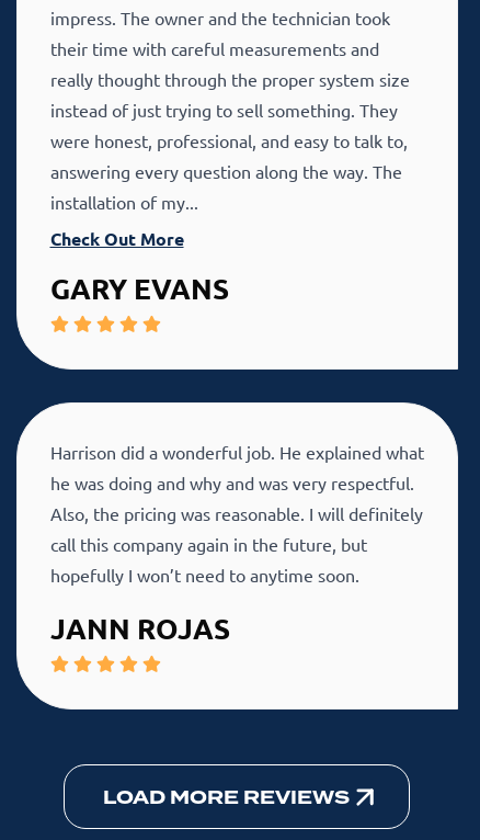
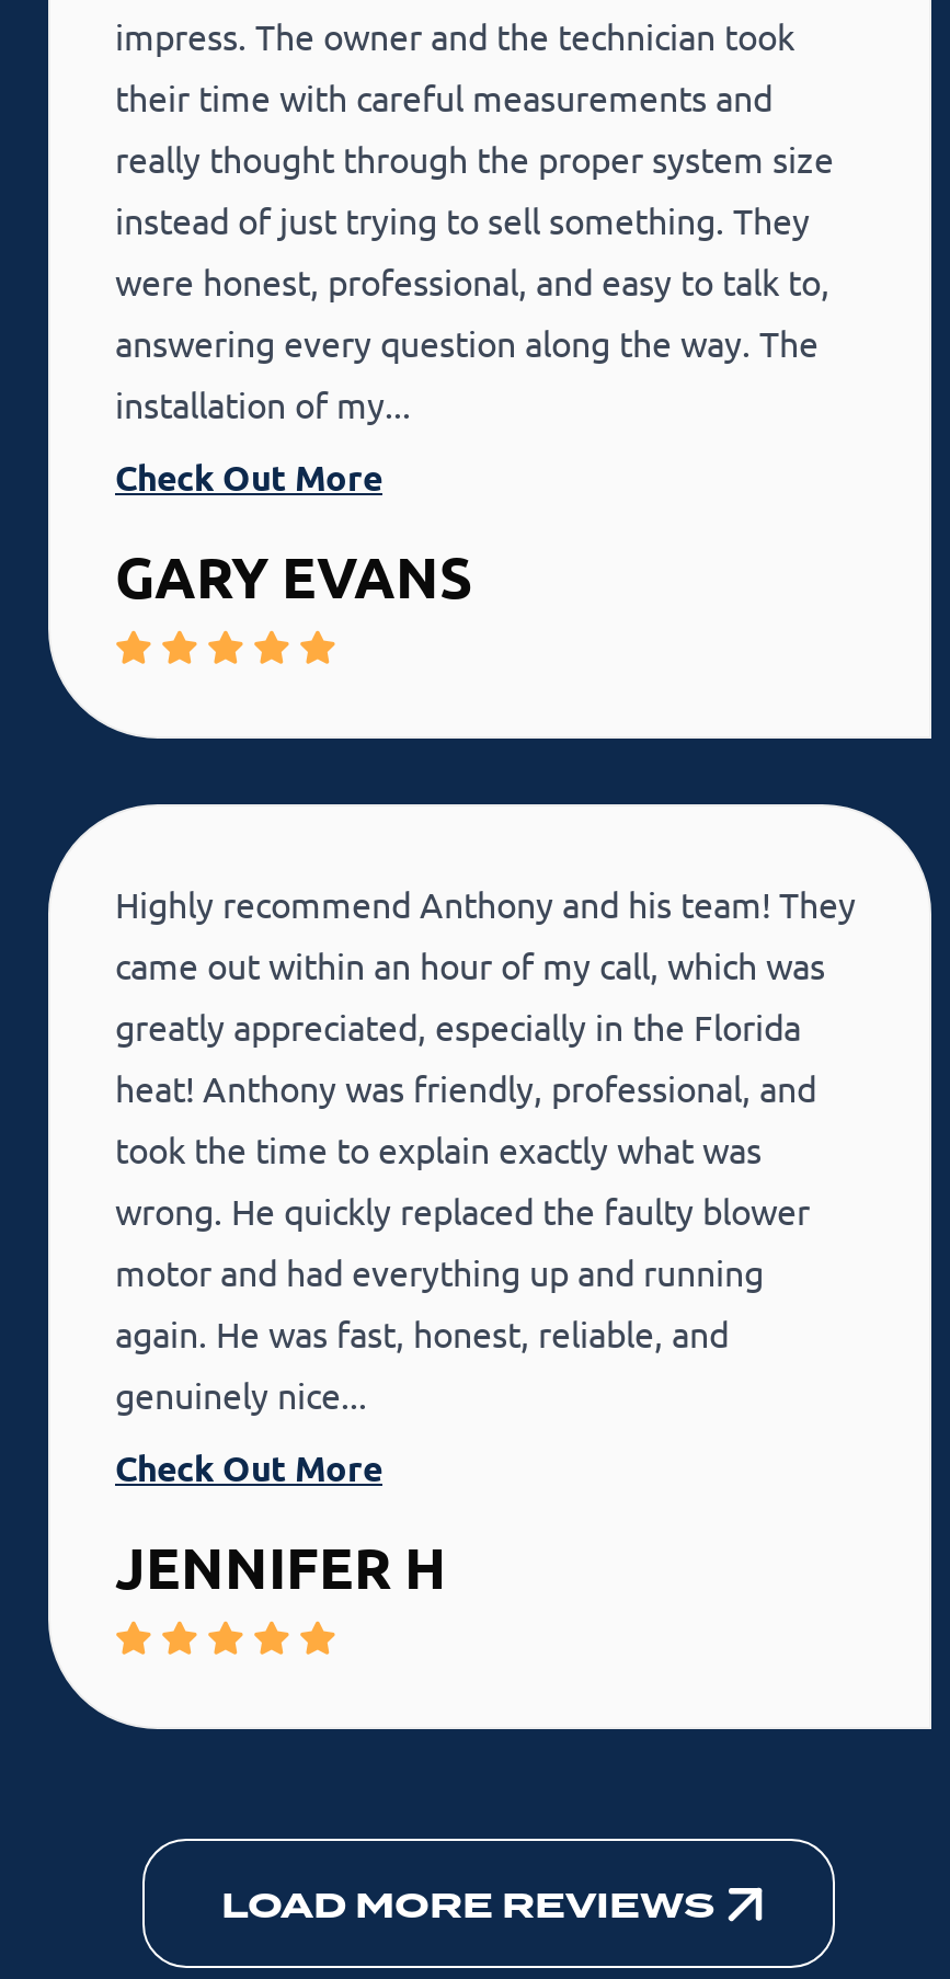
- Harrison did a wonderful job. He explained what
- he was doing and why and was very respectful.
- Also, the pricing was reasonable. I will definitely
- call this company again in the future, but
- hopefully I won’t need to anytime soon.
- JANN ROJAS
+ Highly recommend Anthony and his team! They
+ came out within an hour of my call, which was
+ greatly appreciated, especially in the Florida
+ heat! Anthony was friendly, professional, and
+ took the time to explain exactly what was
+ wrong. He quickly replaced the faulty blower
+ motor and had everything up and running
+ again. He was fast, honest, reliable, and
+ genuinely nice...
+ Check Out More
+ JENNIFER H
